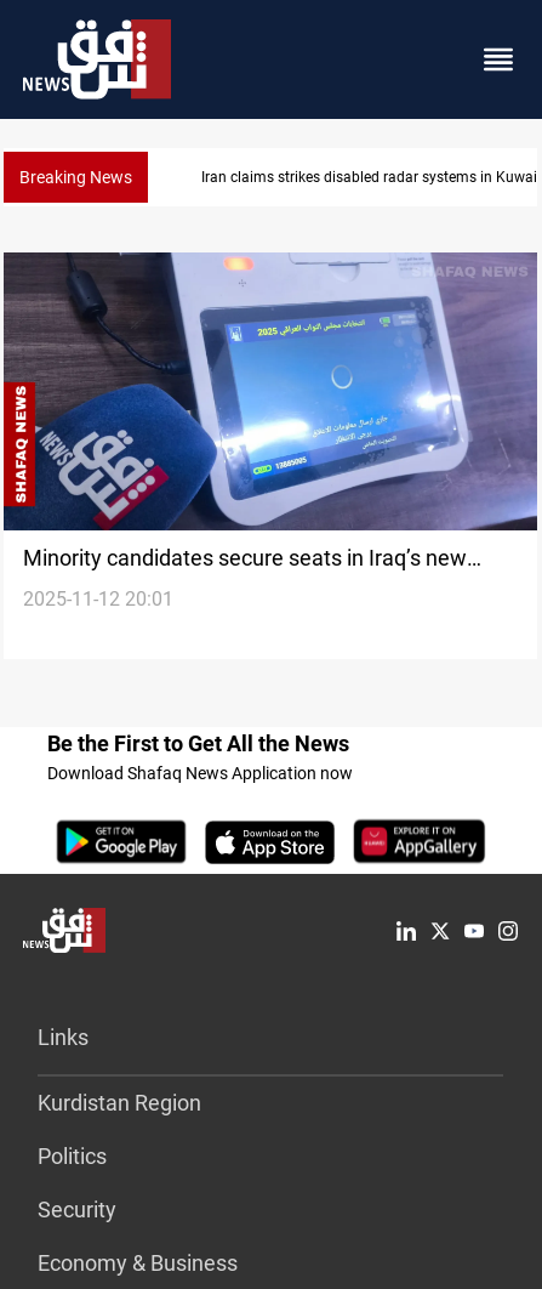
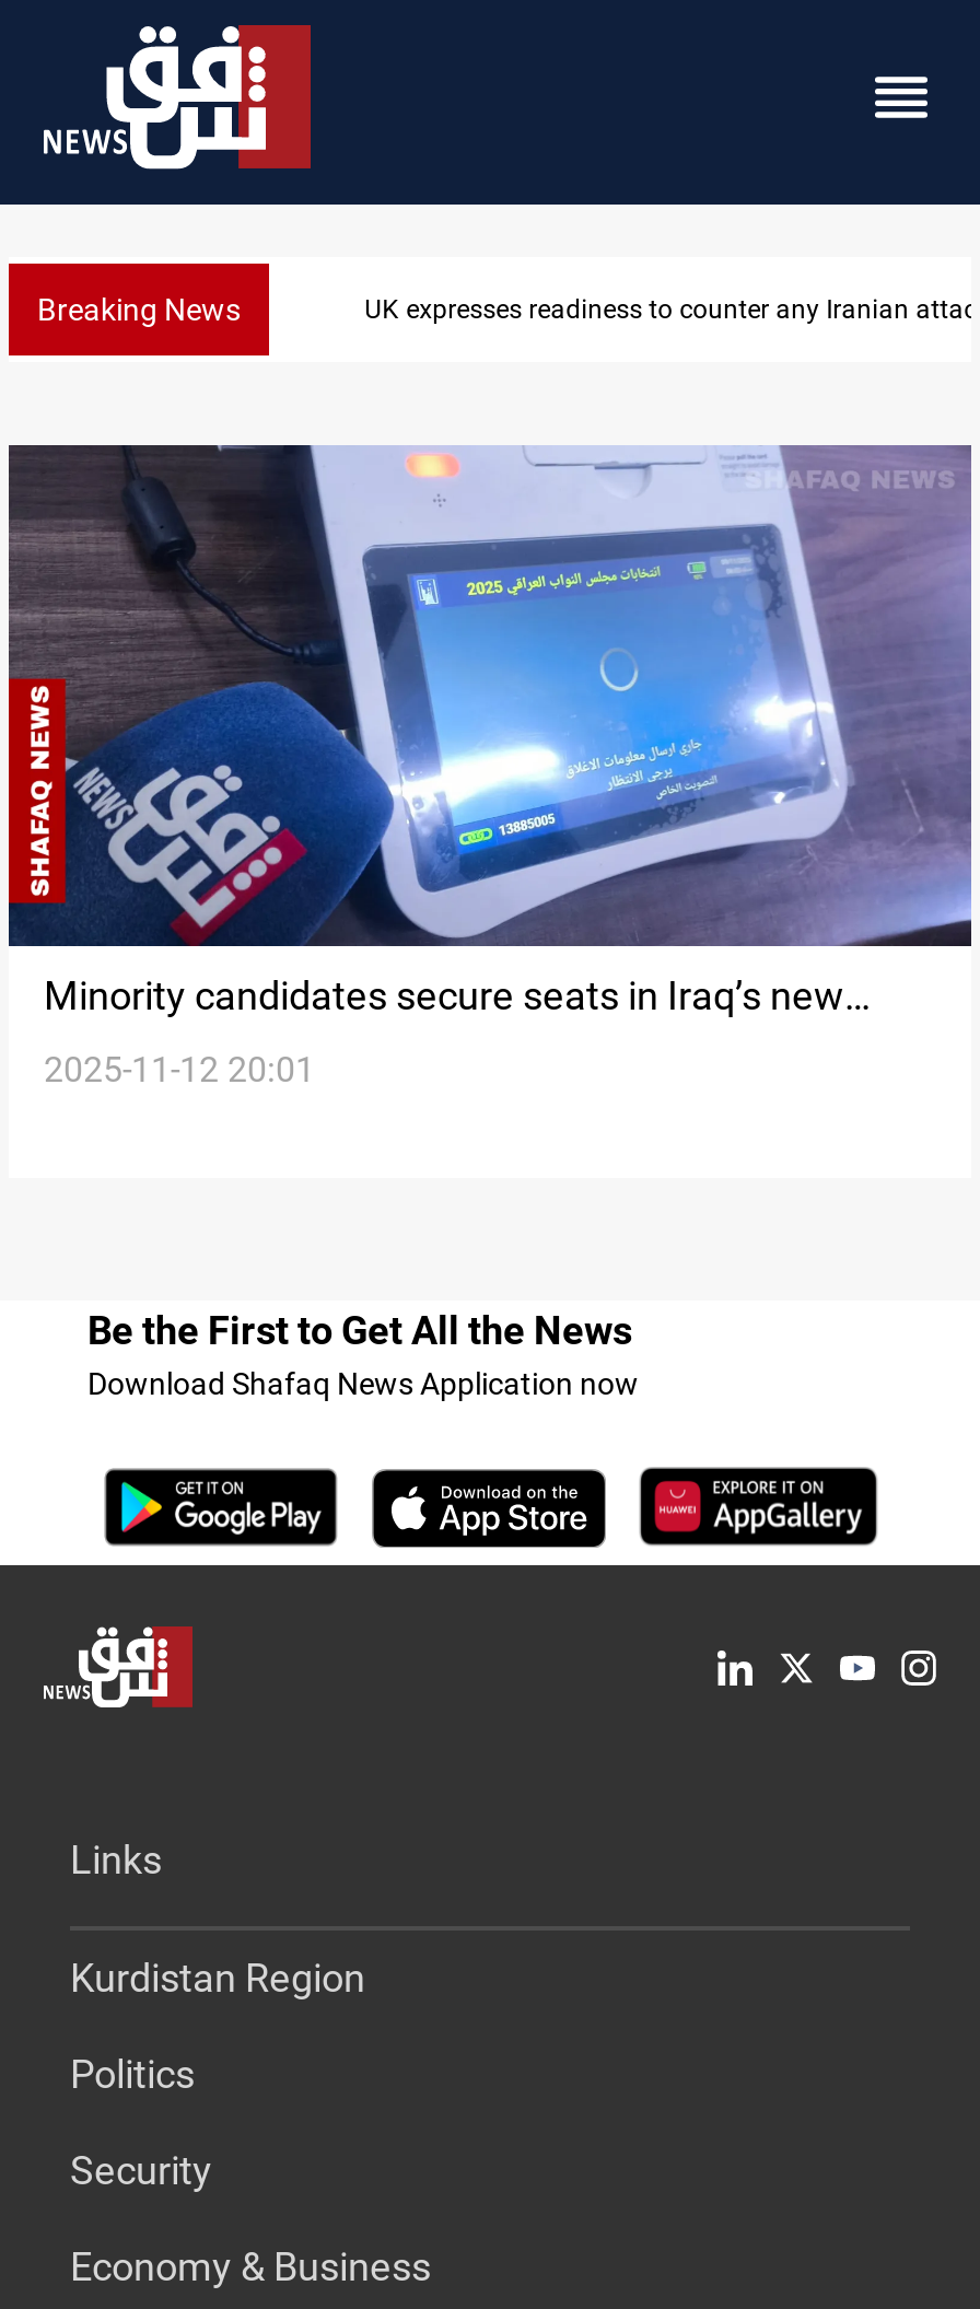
- Iran claims strikes disabled radar systems in Kuwait
+ UK expresses readiness to counter any Iranian attack
